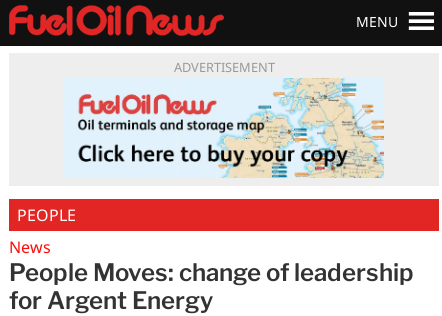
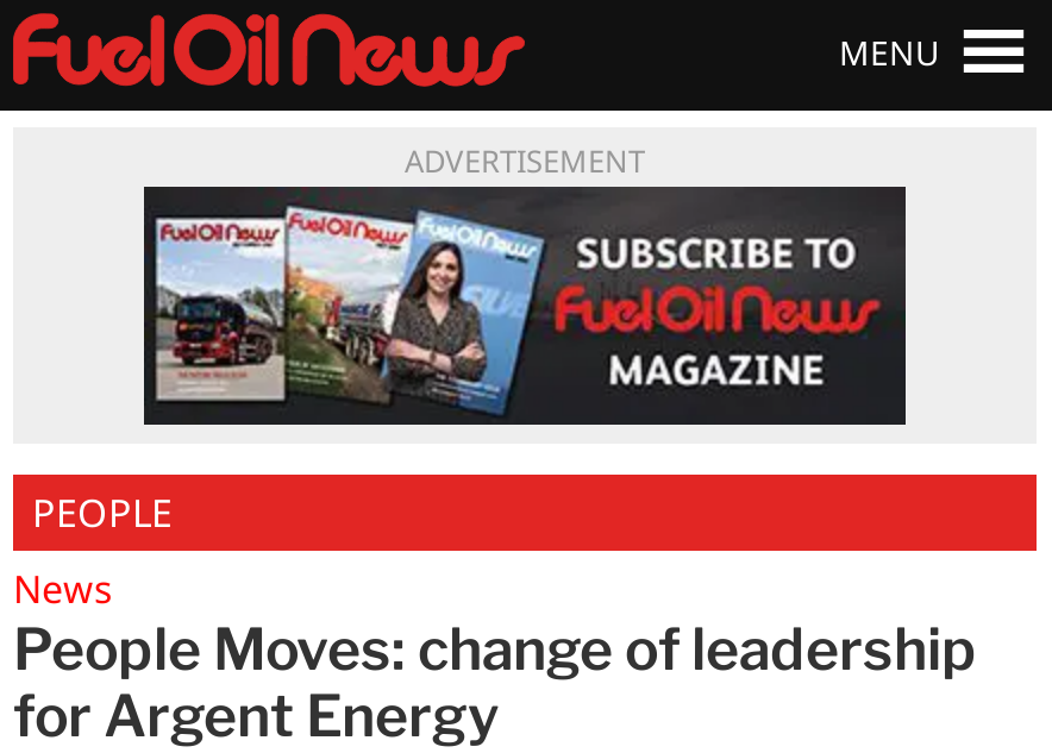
- [image]
+ [image]
